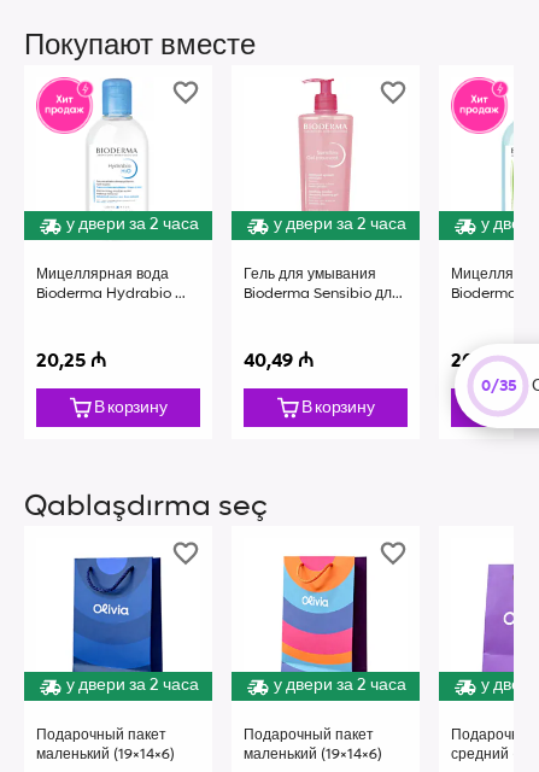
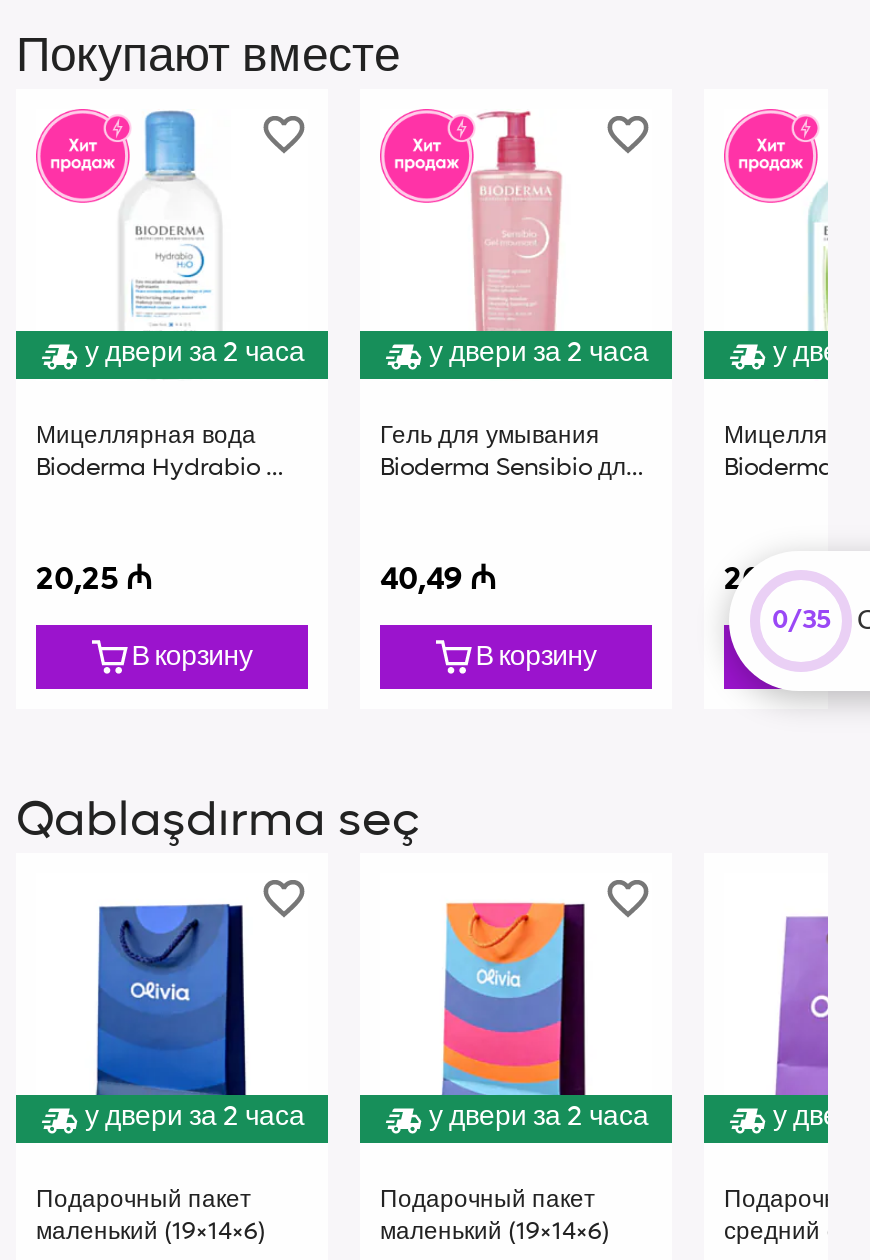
+ [image]
